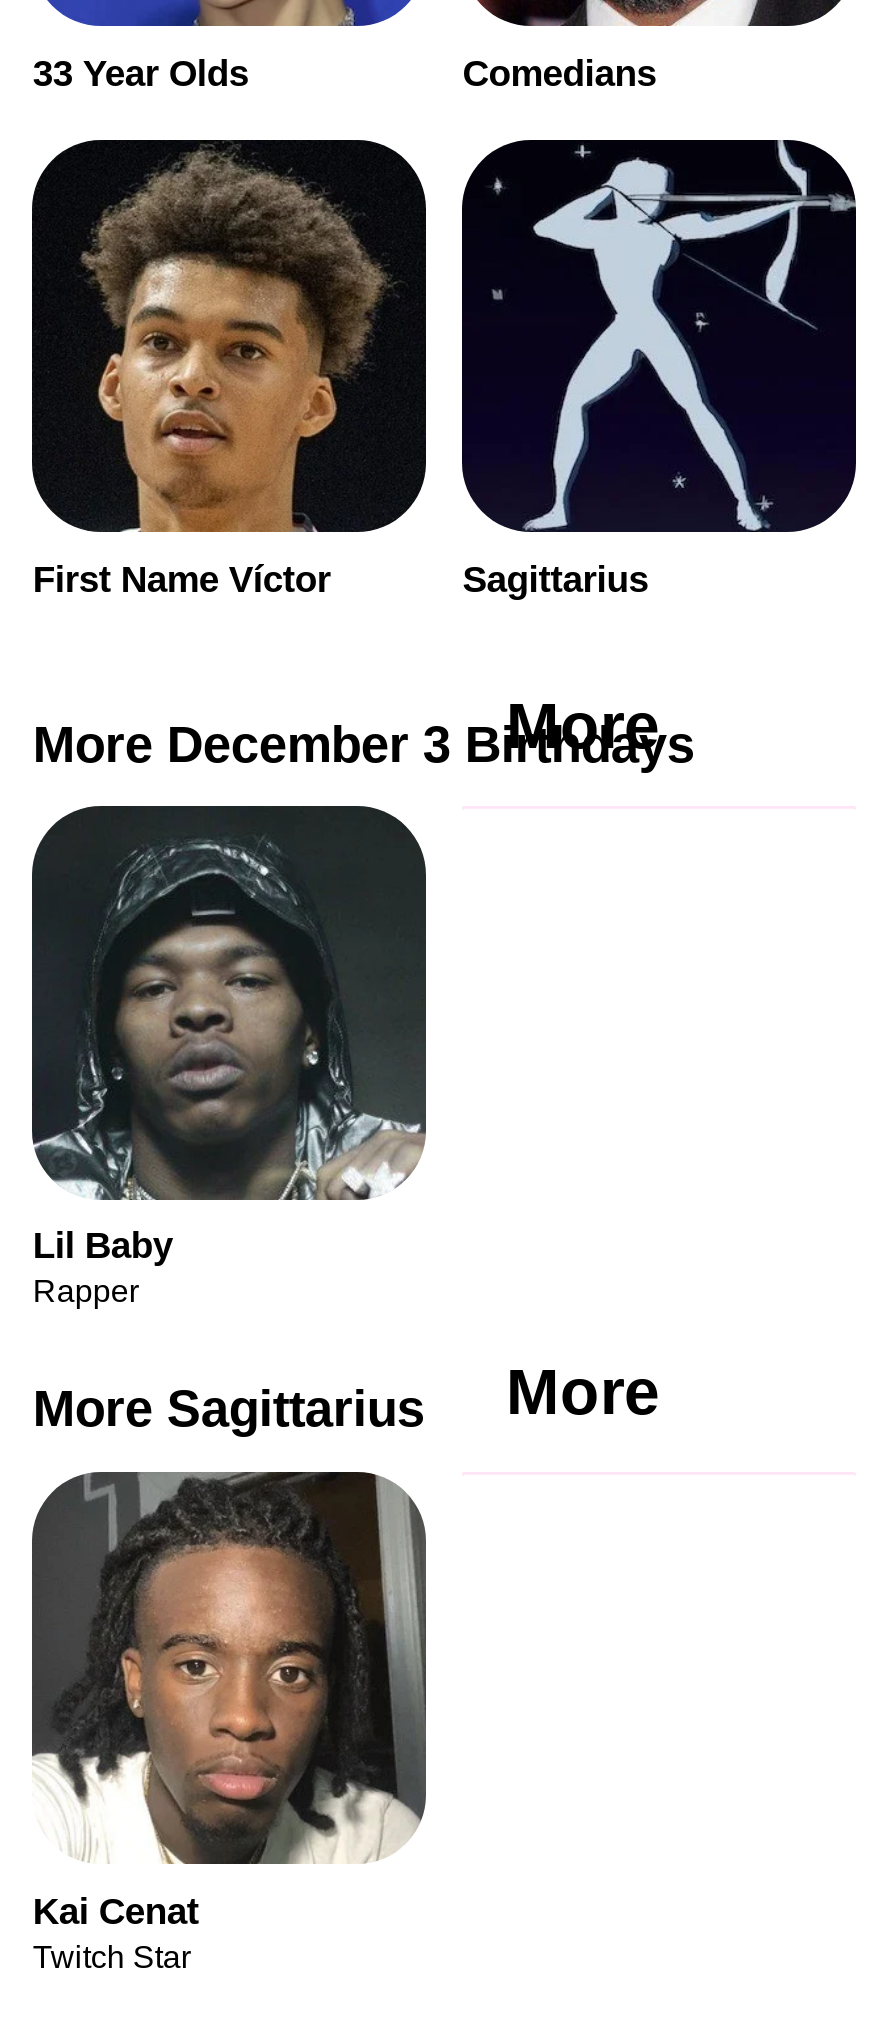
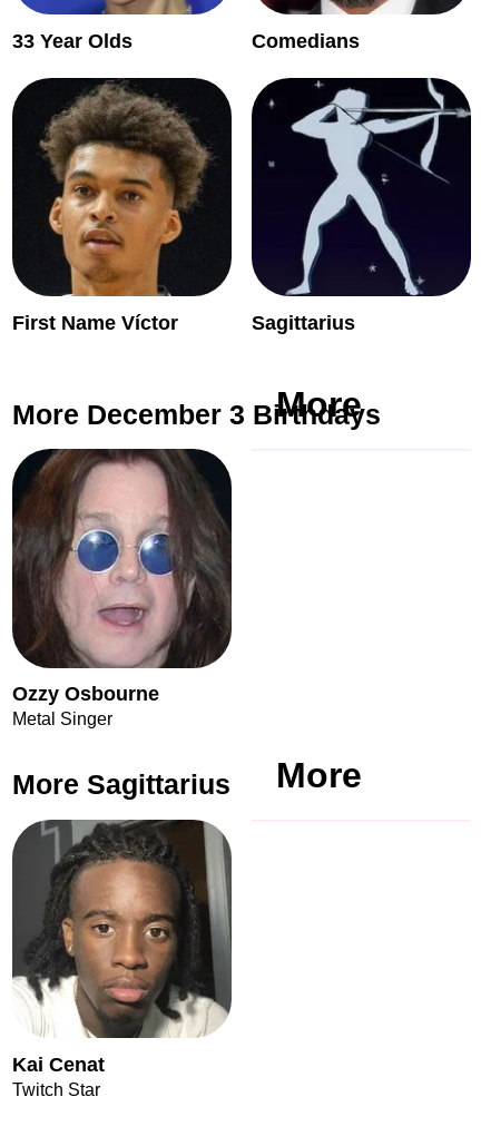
- [image]
- Lil Baby
- Rapper
+ [image]
+ Ozzy Osbourne
+ Metal Singer
